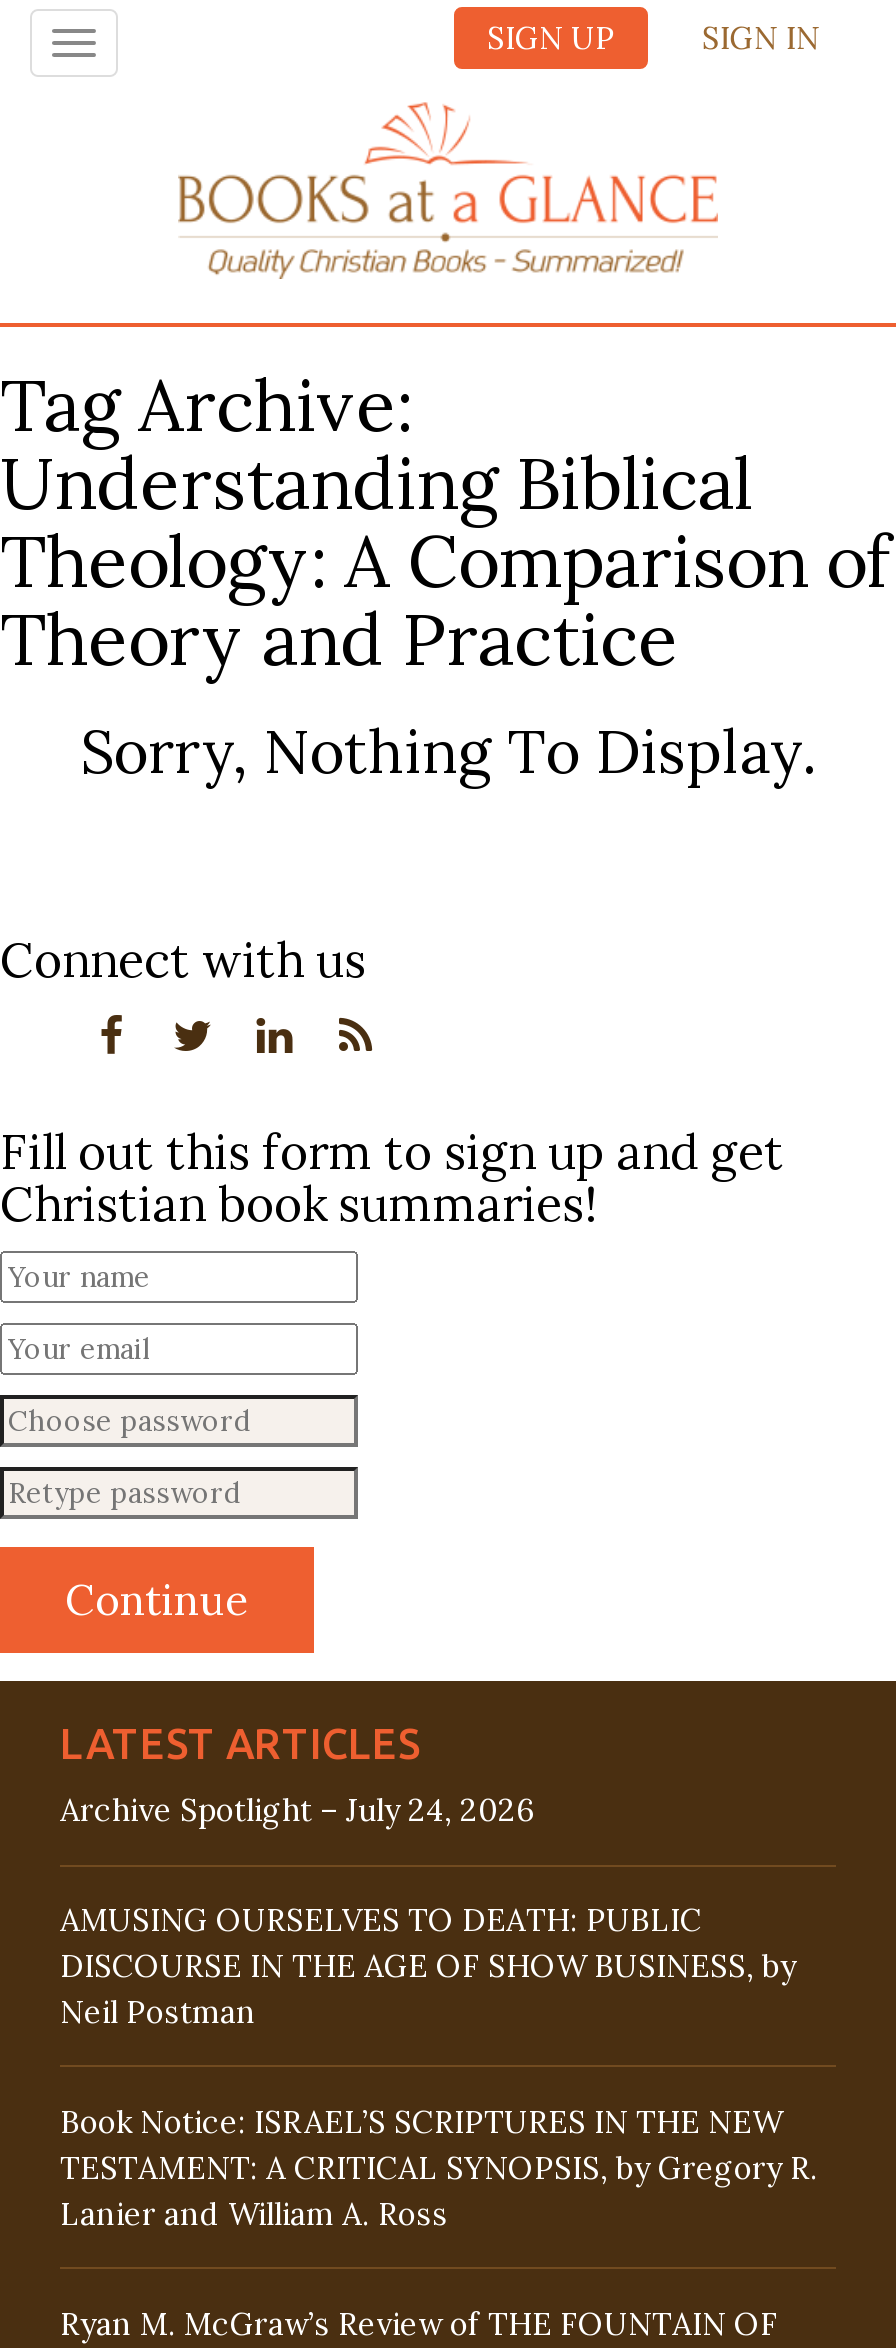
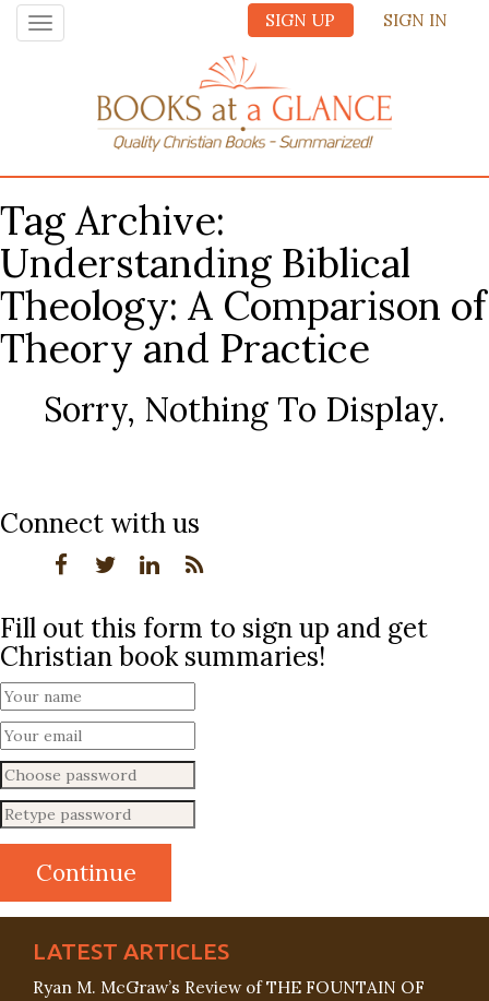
- Archive Spotlight – July 24, 2026
- AMUSING OURSELVES TO DEATH: PUBLIC
- DISCOURSE IN THE AGE OF SHOW BUSINESS, by
- Neil Postman
- Book Notice: ISRAEL’S SCRIPTURES IN THE NEW
- TESTAMENT: A CRITICAL SYNOPSIS, by Gregory R.
- Lanier and William A. Ross
